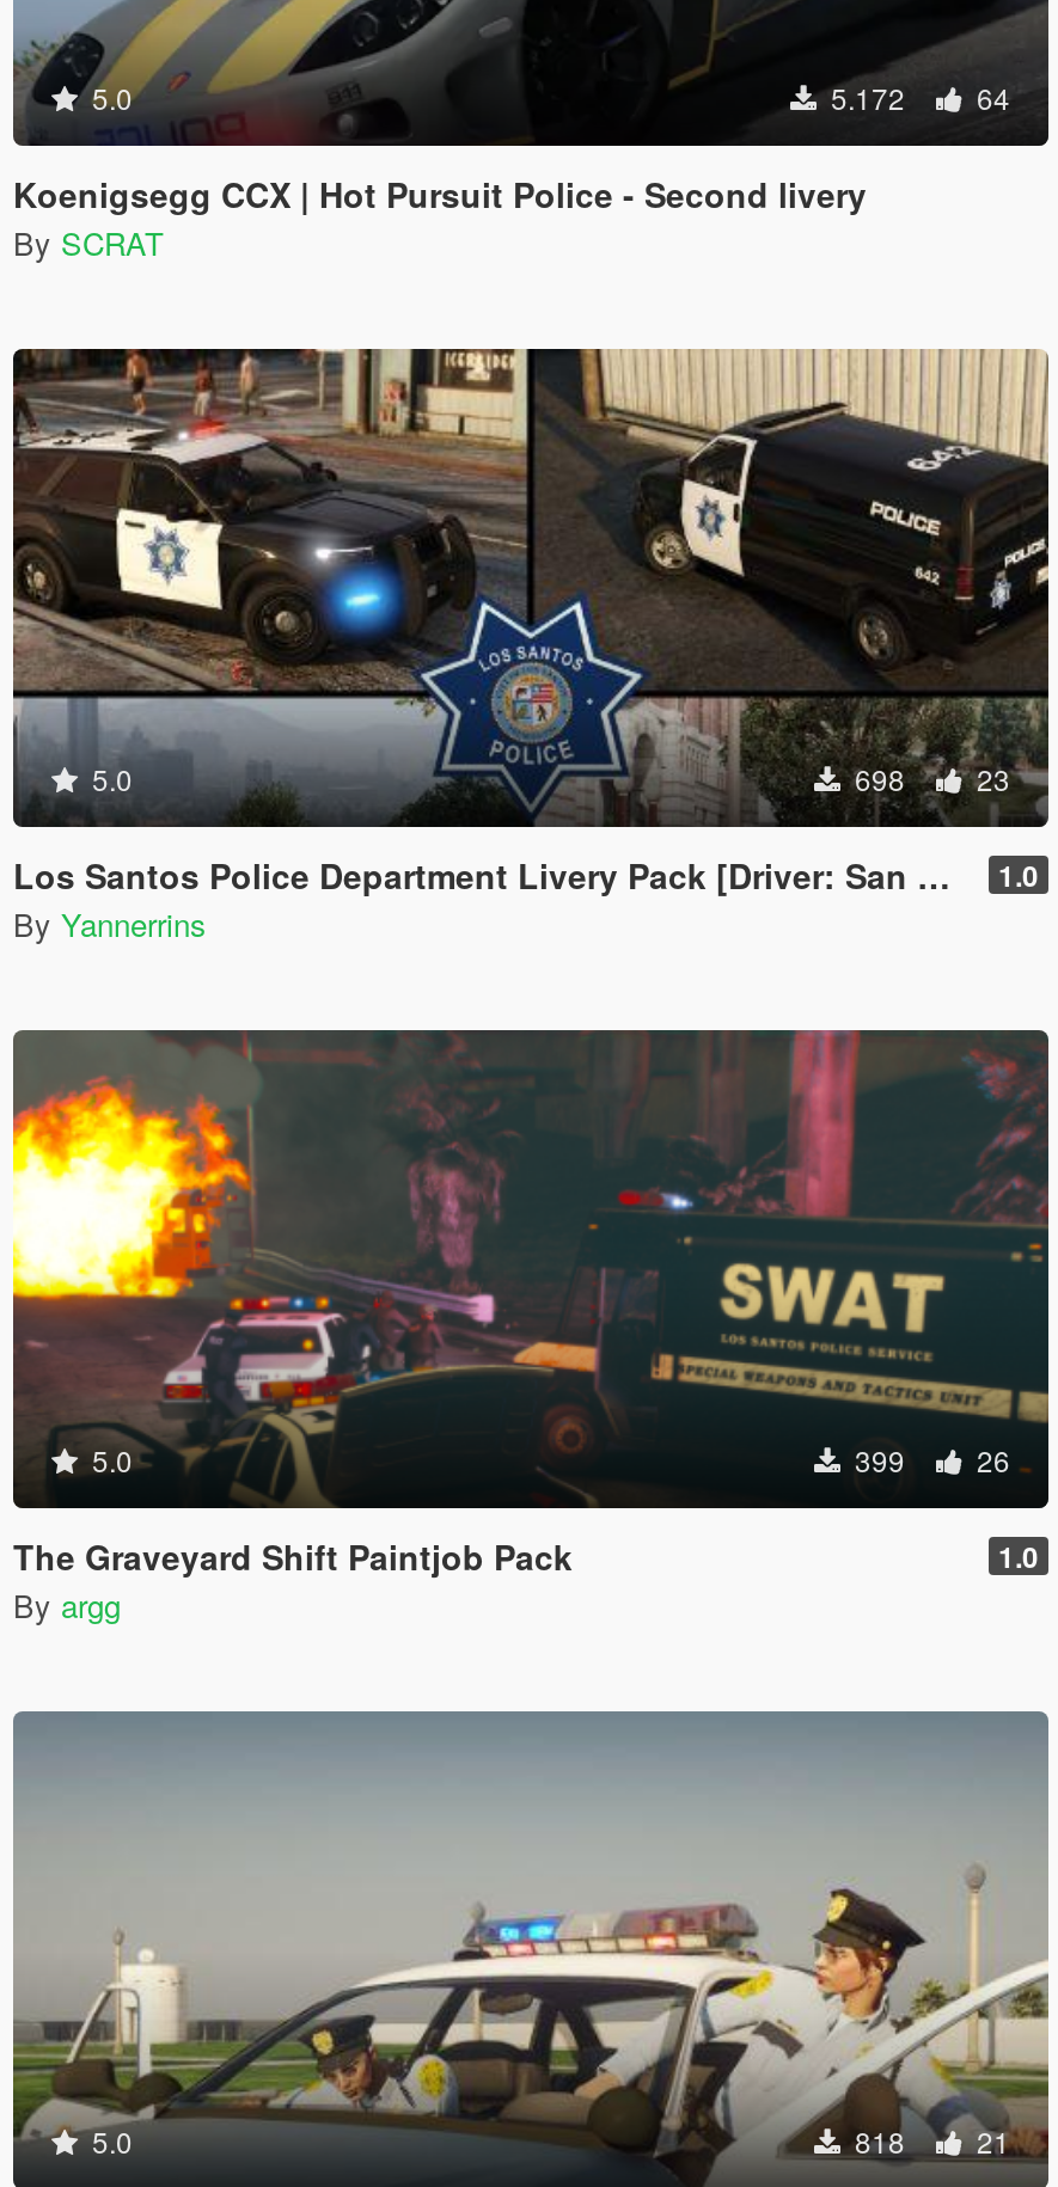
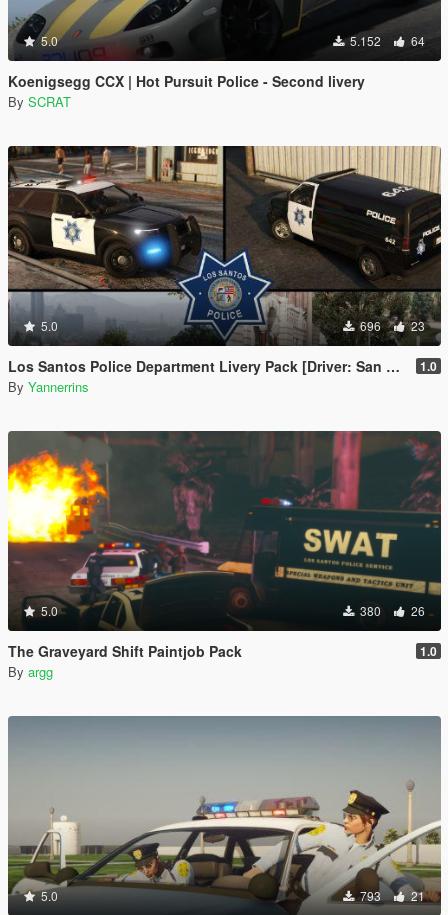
- 5.172 64
+ 5.152 64

- 698 23
+ 696 23

- 399 26
+ 380 26

- 818 21
+ 793 21
